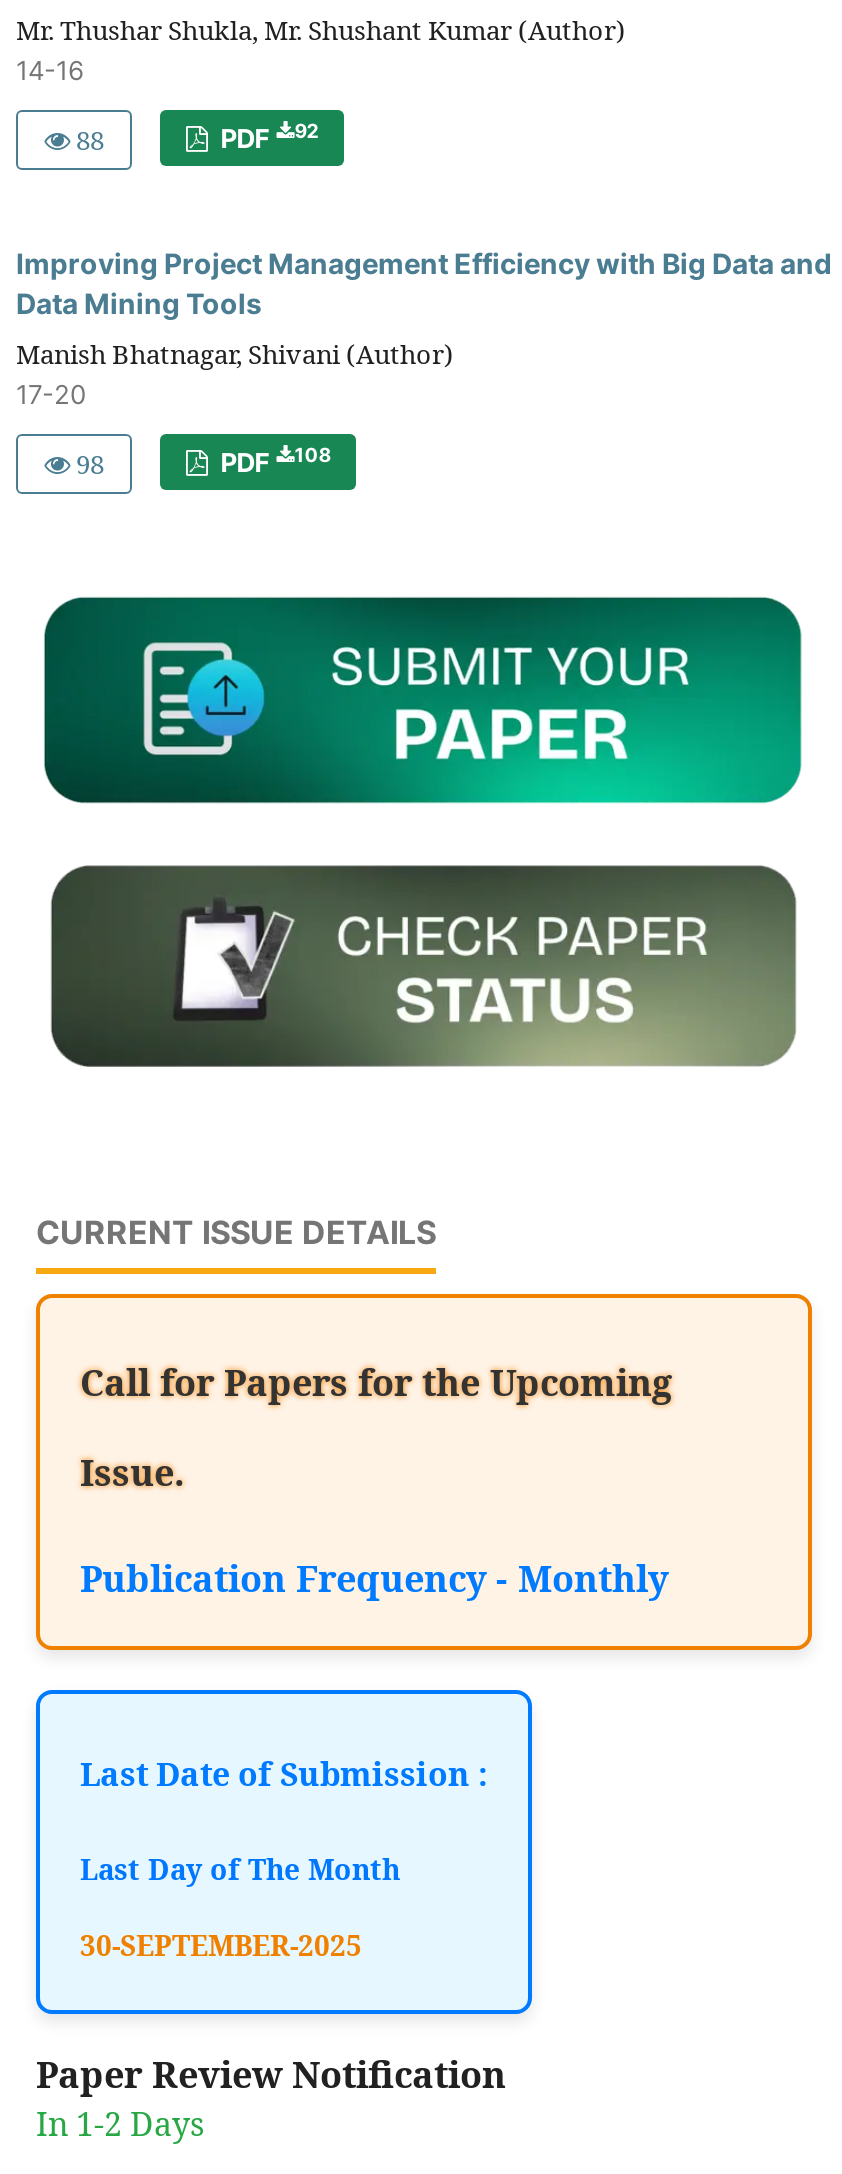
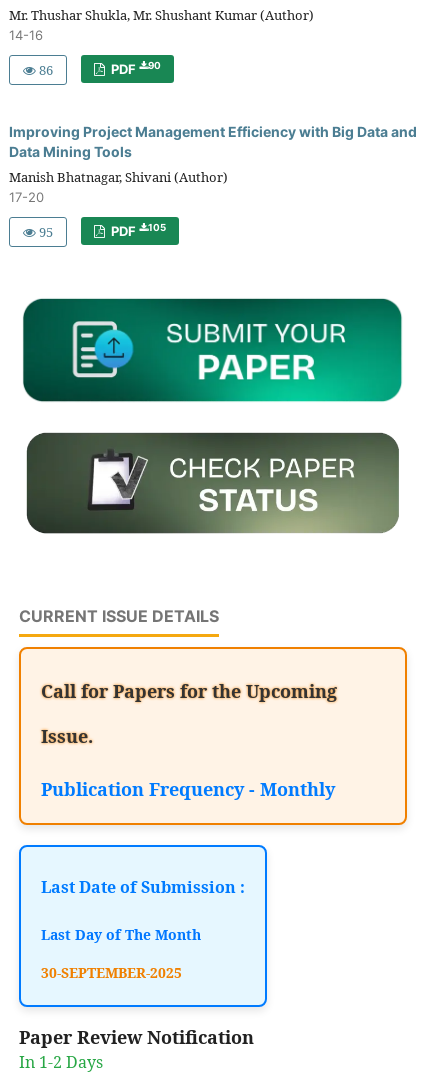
- 88
+ 86

- PDF 92
+ PDF 90

- 98
+ 95

- PDF 108
+ PDF 105
